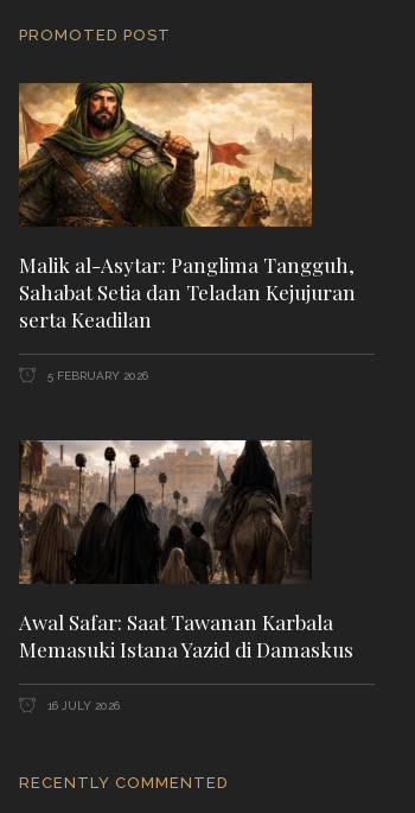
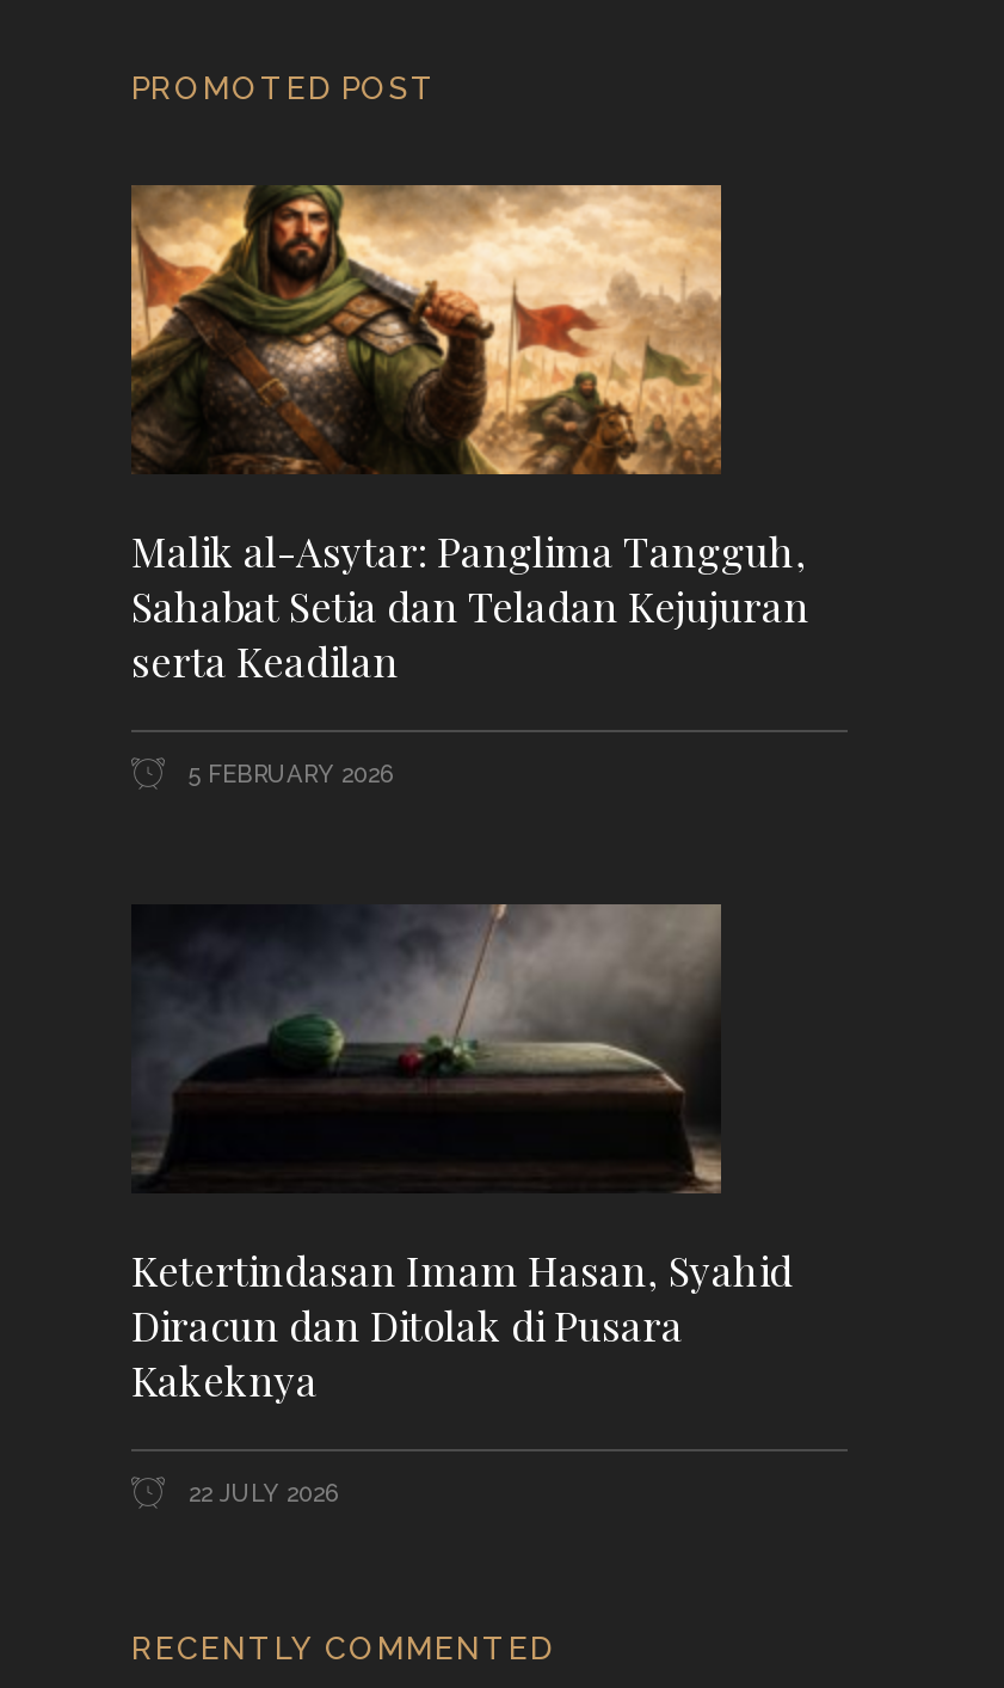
- [image]
- Awal Safar: Saat Tawanan Karbala
- Memasuki Istana Yazid di Damaskus
+ [image]
+ Ketertindasan Imam Hasan, Syahid
+ Diracun dan Ditolak di Pusara
+ Kakeknya

- 16 JULY 2026
+ 22 JULY 2026
